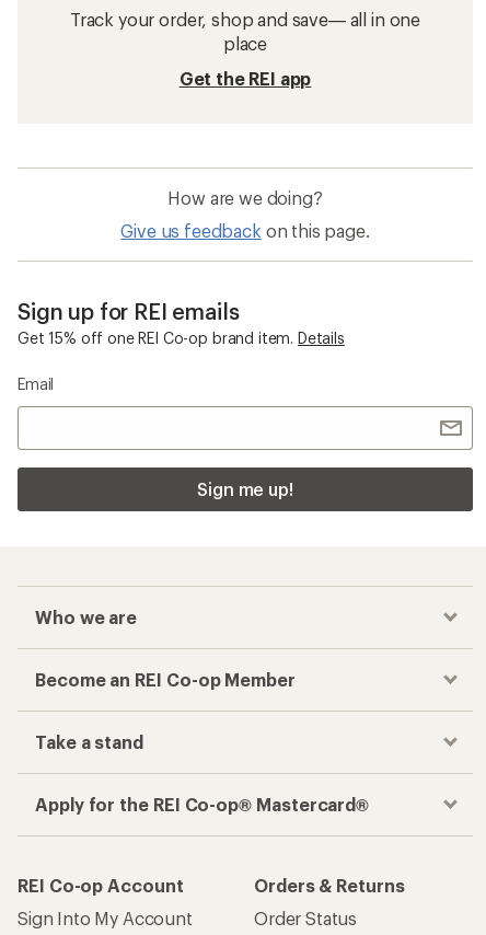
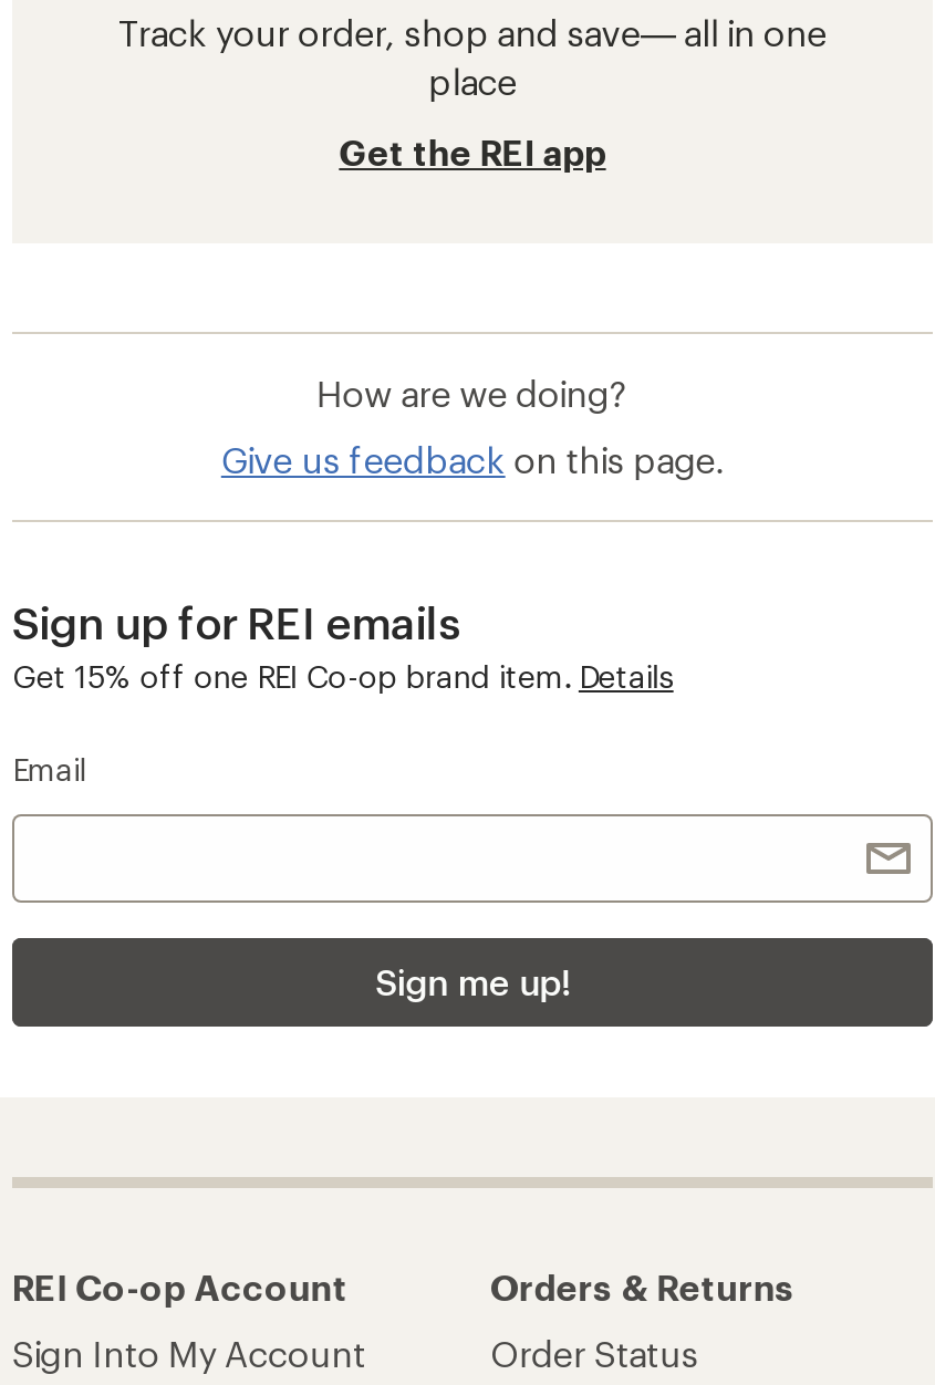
- Who we are
- Become an REI Co-op Member
- Take a stand
- Apply for the REI Co-op® Mastercard®
